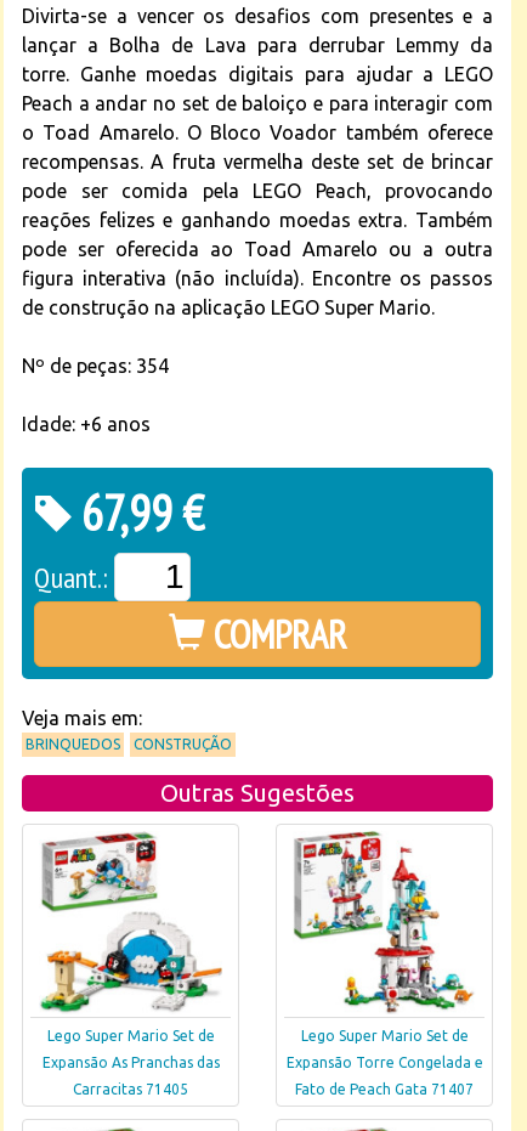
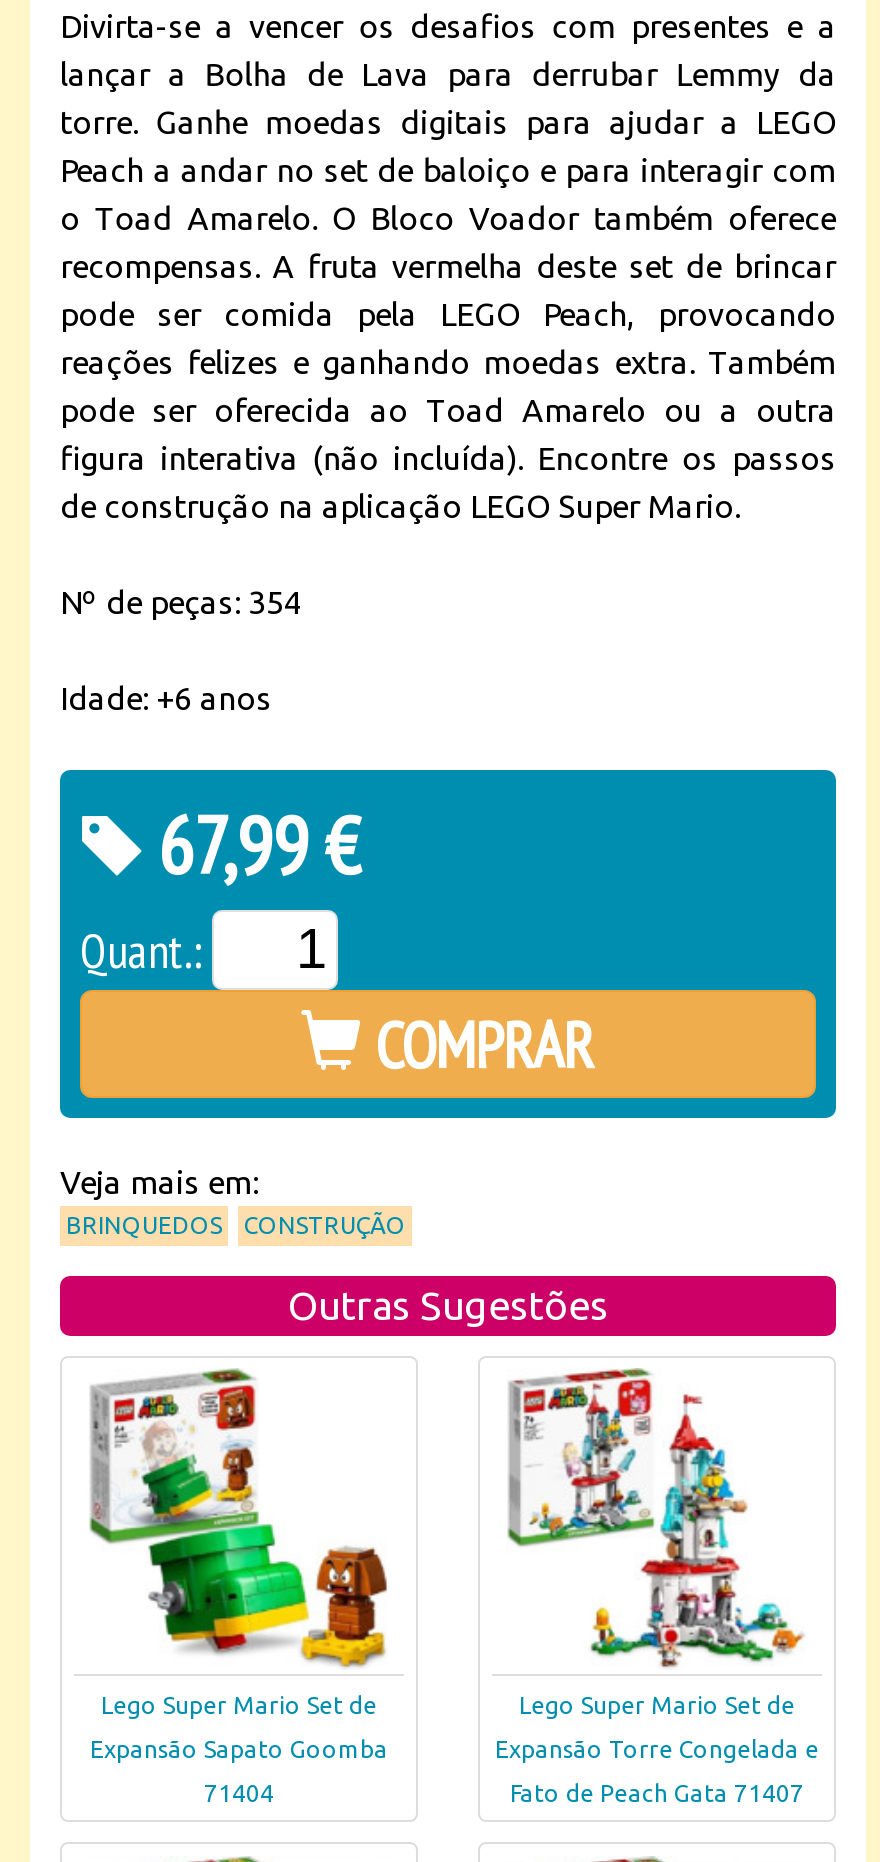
- [image]
- Expansão As Pranchas das
+ [image]
+ Expansão Sapato Goomba

- Carracitas 71405
+ 71404
